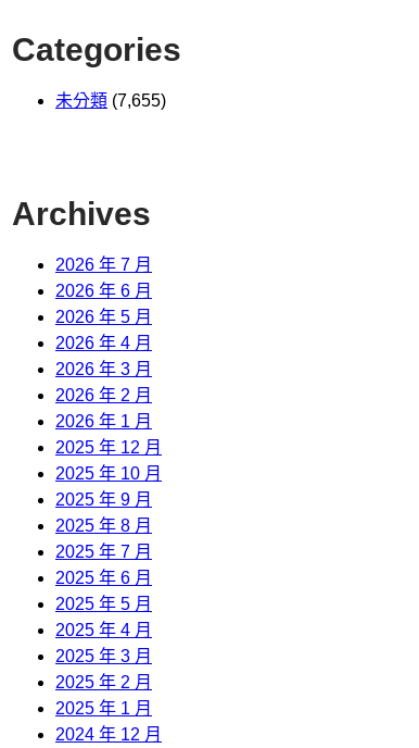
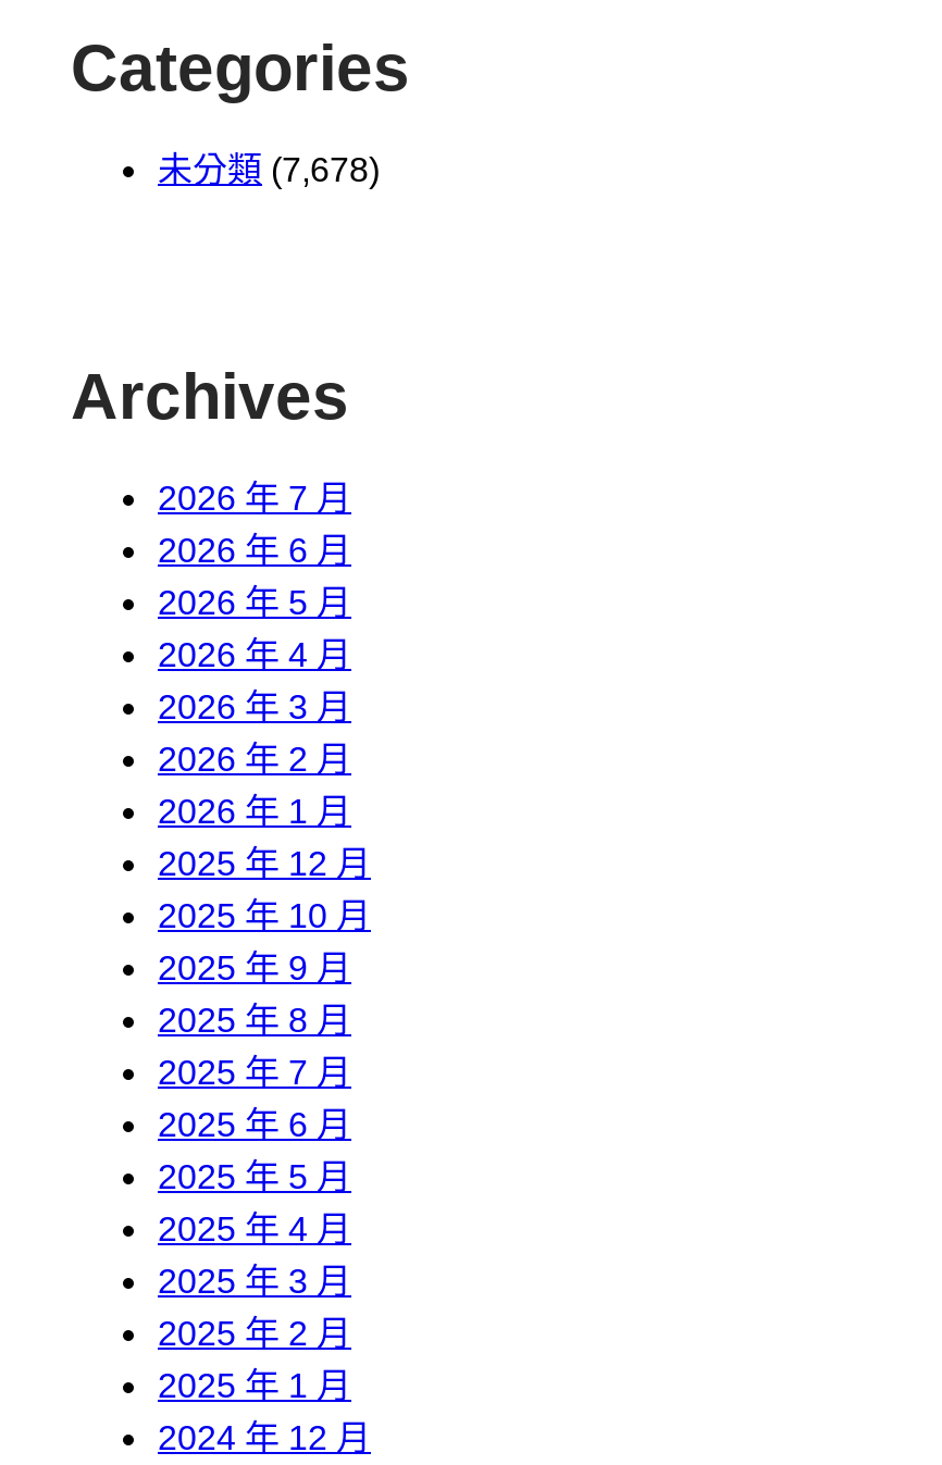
- 未分類(7,655)
+ 未分類(7,678)
